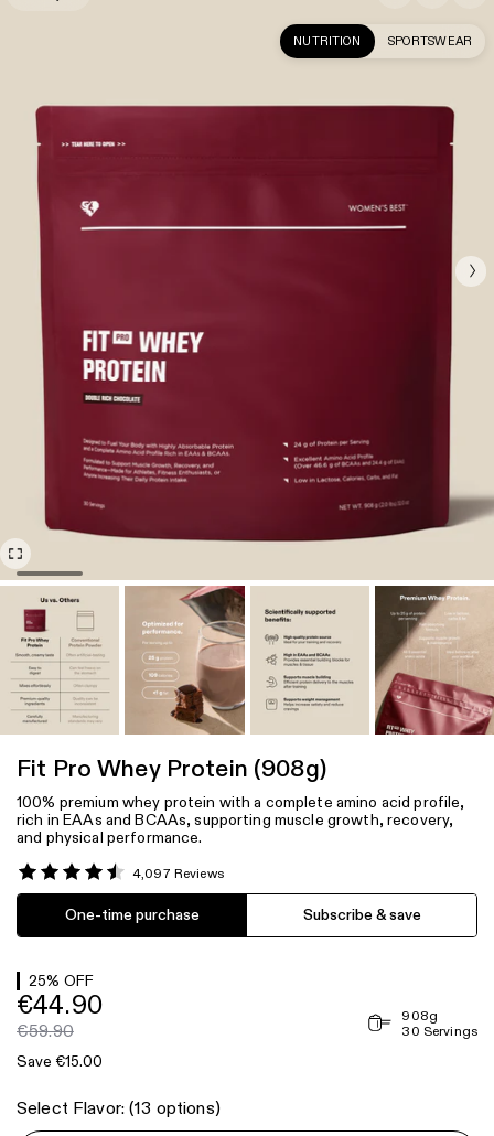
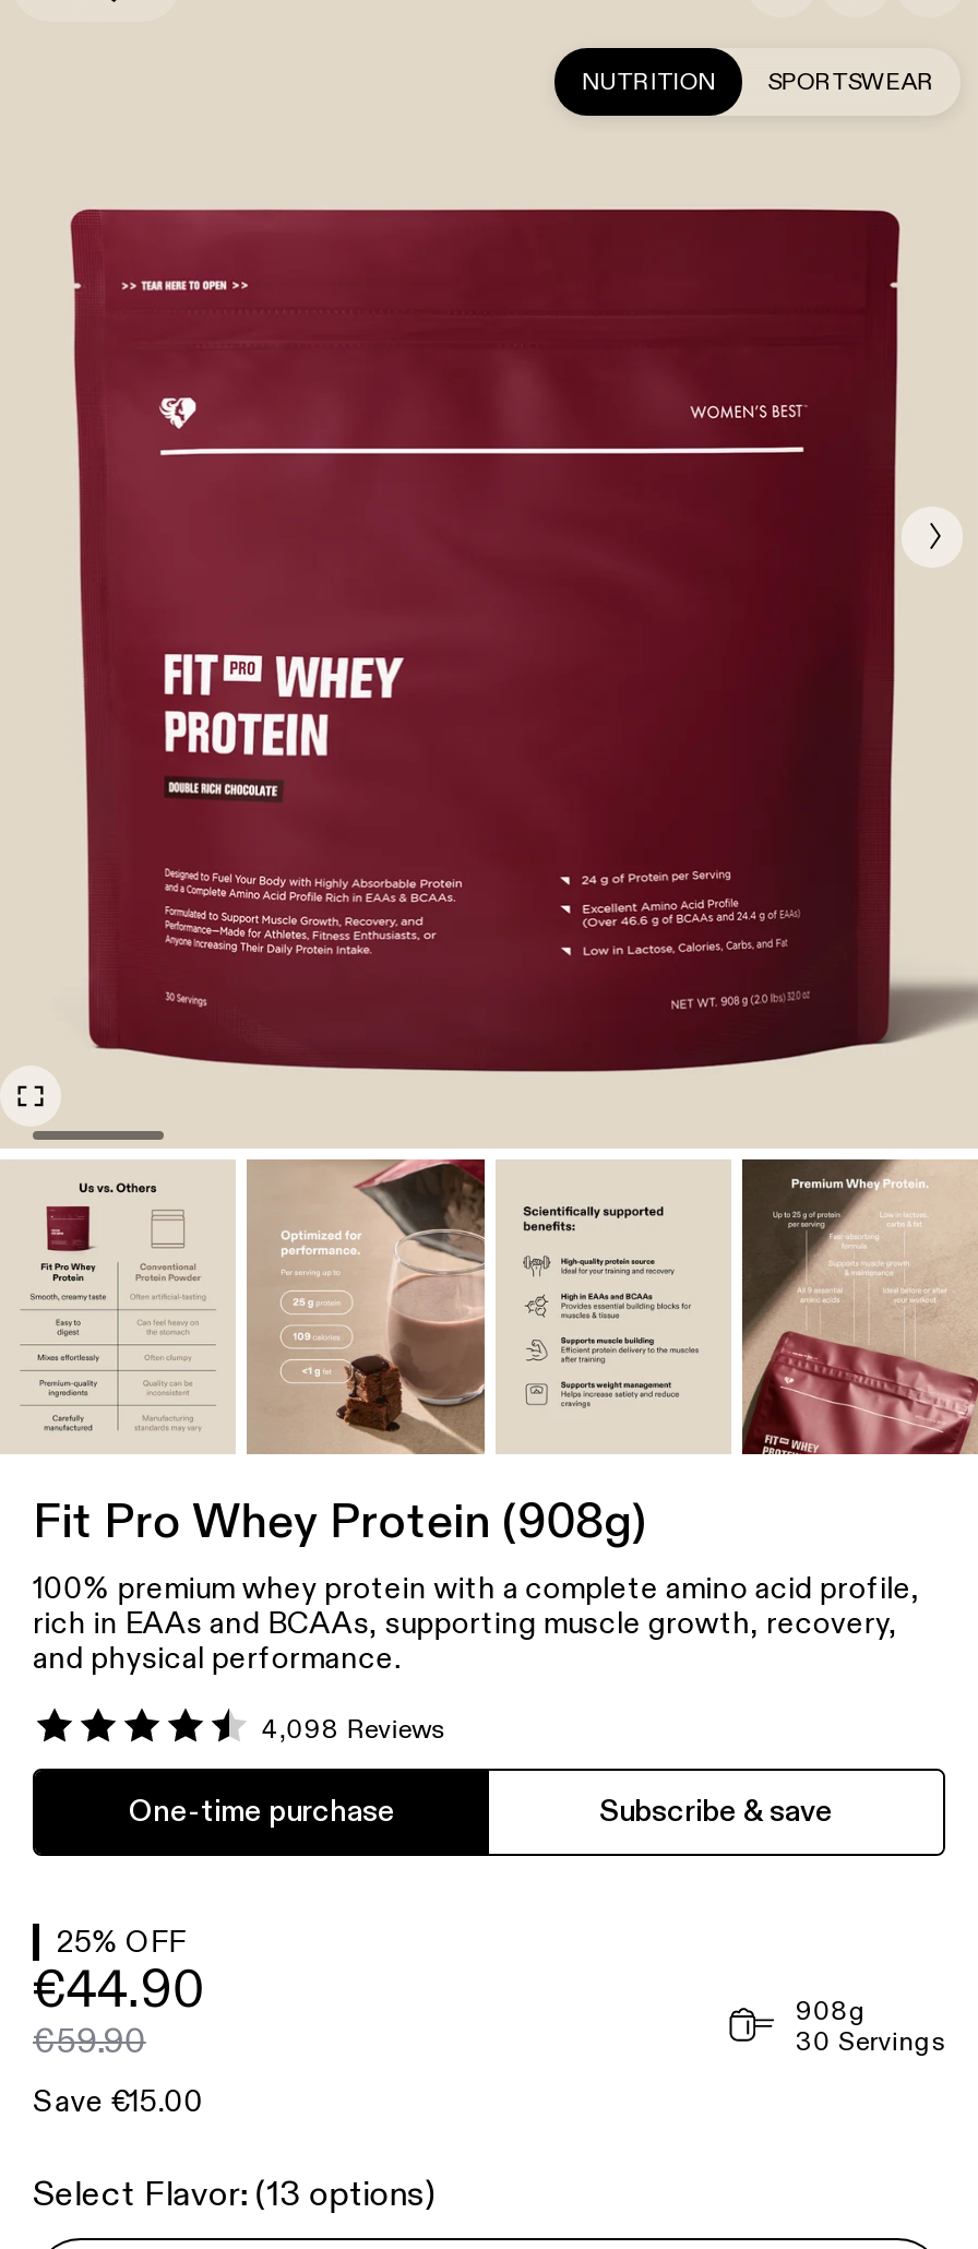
- 4,097 Reviews
+ 4,098 Reviews
